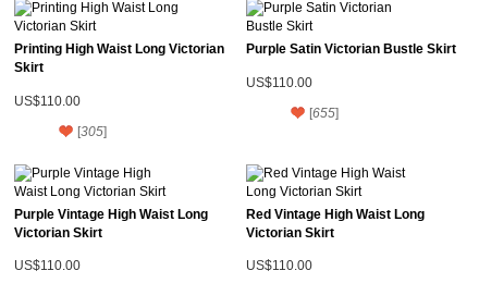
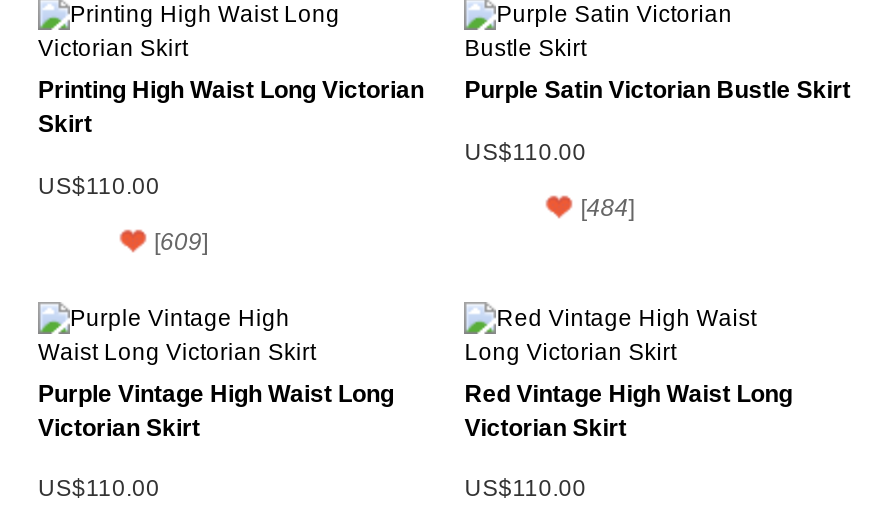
- [655]
+ [484]

- [305]
+ [609]
